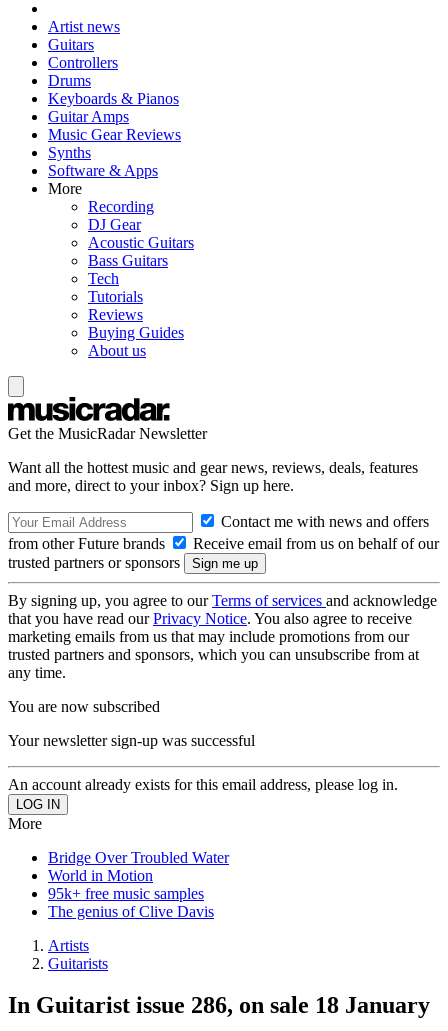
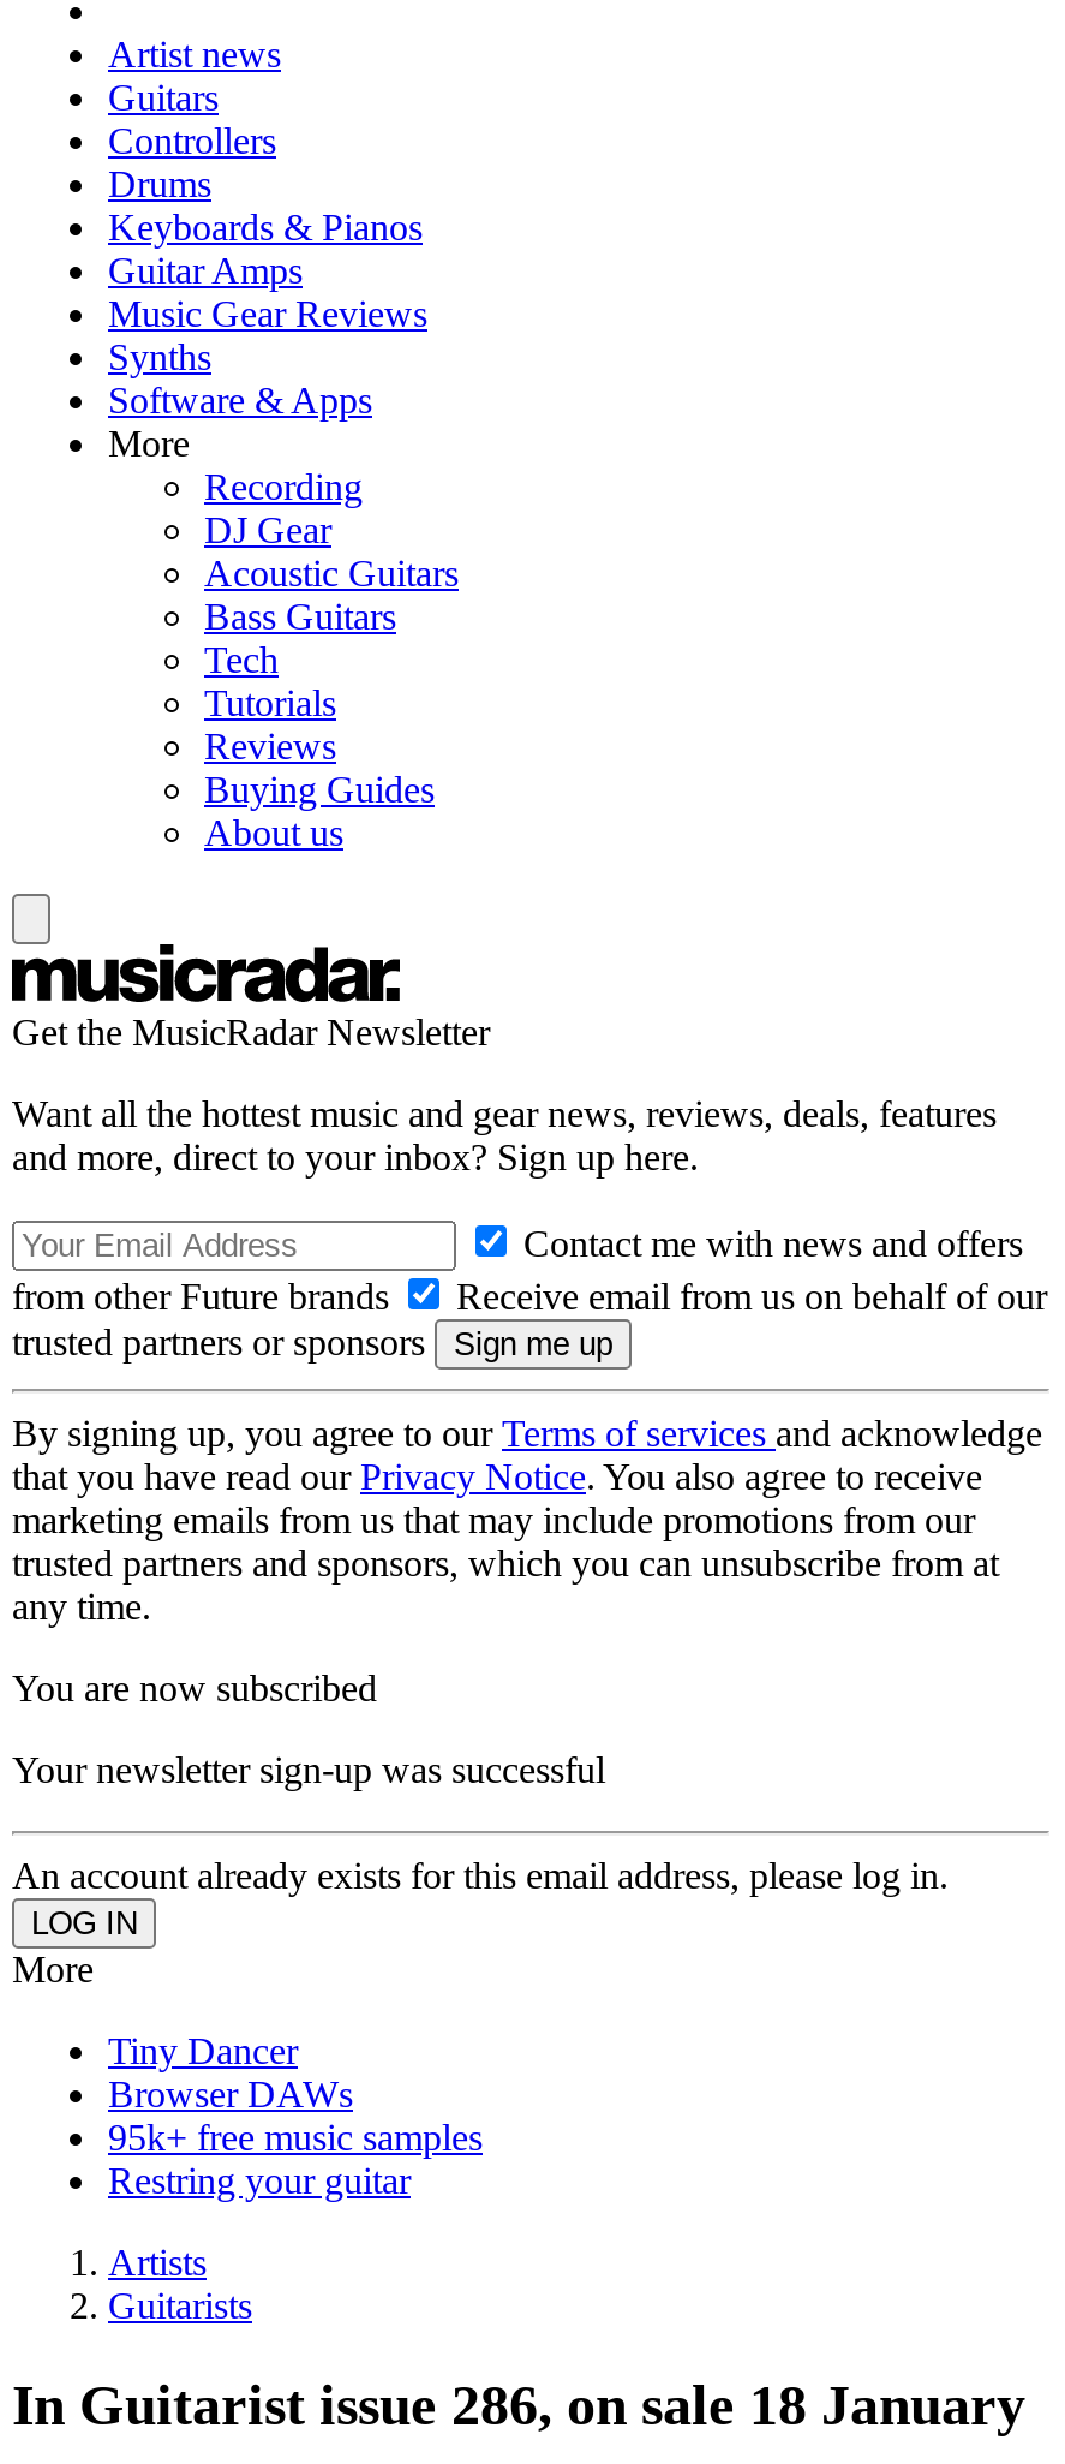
- Bridge Over Troubled Water
- World in Motion
+ Tiny Dancer
+ Browser DAWs

- The genius of Clive Davis
+ Restring your guitar
